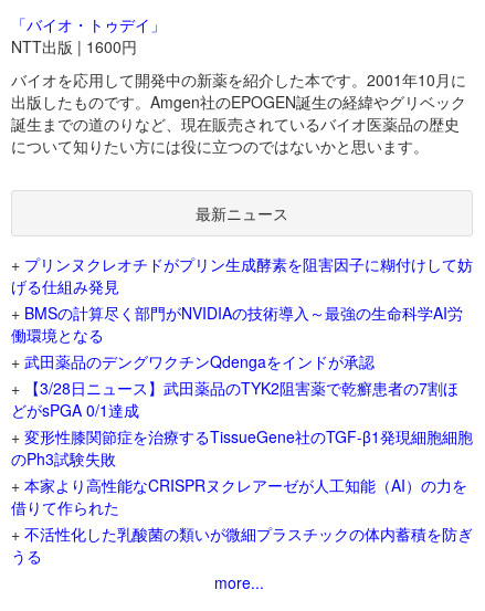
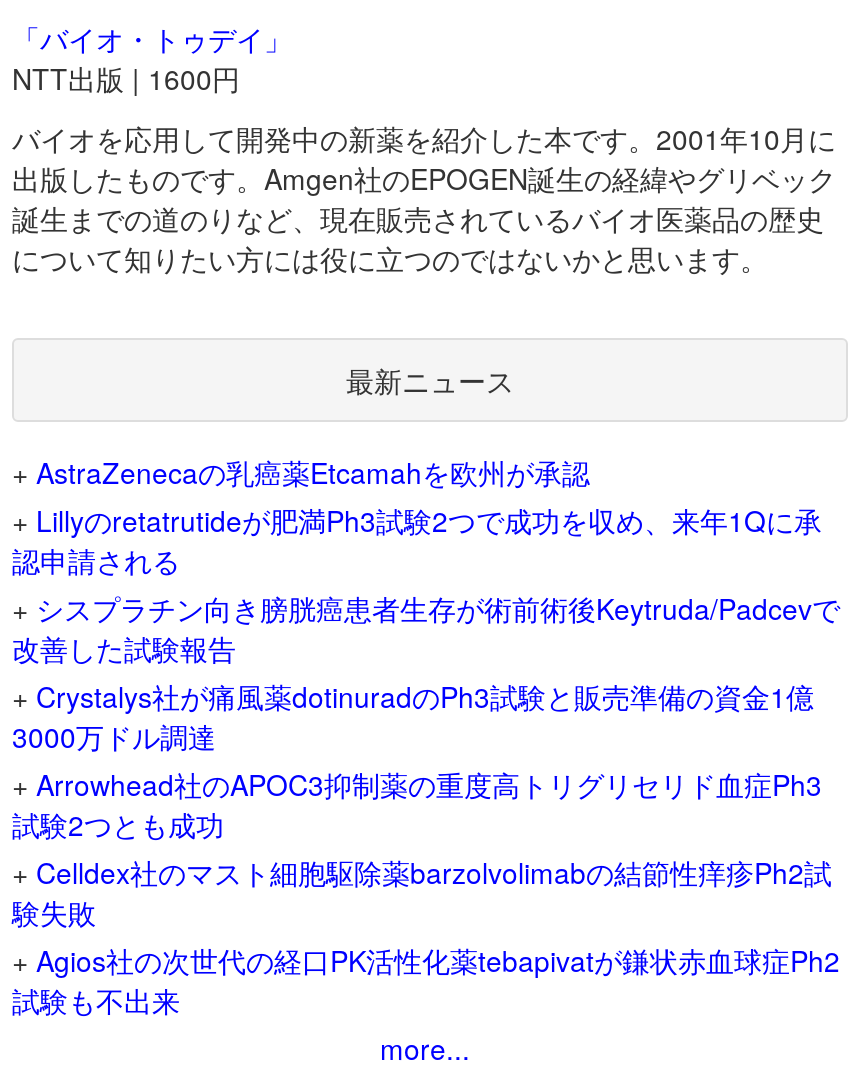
- +プリンヌクレオチドがプリン生成酵素を阻害因子に糊付けして妨
- げる仕組み発見
- + BMSの計算尽く部門がNVIDIAの技術導入～最強の生命科学AI労
- 働環境となる
- +武田薬品のデングワクチンQdengaをインドが承認
- +【3/28日ニュース】武田薬品のTYK2阻害薬で乾癬患者の7割ほ
- どがsPGA 0/1達成
- +変形性膝関節症を治療するTissueGene社のTGF-β1発現細胞細胞
- のPh3試験失敗
- +本家より高性能なCRISPRヌクレアーゼが人工知能（AI）の力を
- 借りて作られた
- +不活性化した乳酸菌の類いが微細プラスチックの体内蓄積を防ぎ
- うる
+ + AstraZenecaの乳癌薬Etcamahを欧州が承認
+ + Lillyのretatrutideが肥満Ph3試験2つで成功を収め、来年1Qに承
+ 認申請される
+ +シスプラチン向き膀胱癌患者生存が術前術後Keytruda/Padcevで
+ 改善した試験報告
+ + Crystalys社が痛風薬dotinuradのPh3試験と販売準備の資金1億
+ 3000万ドル調達
+ + Arrowhead社のAPOC3抑制薬の重度高トリグリセリド血症Ph3
+ 試験2つとも成功
+ + Celldex社のマスト細胞駆除薬barzolvolimabの結節性痒疹Ph2試
+ 験失敗
+ + Agios社の次世代の経口PK活性化薬tebapivatが鎌状赤血球症Ph2
+ 試験も不出来
